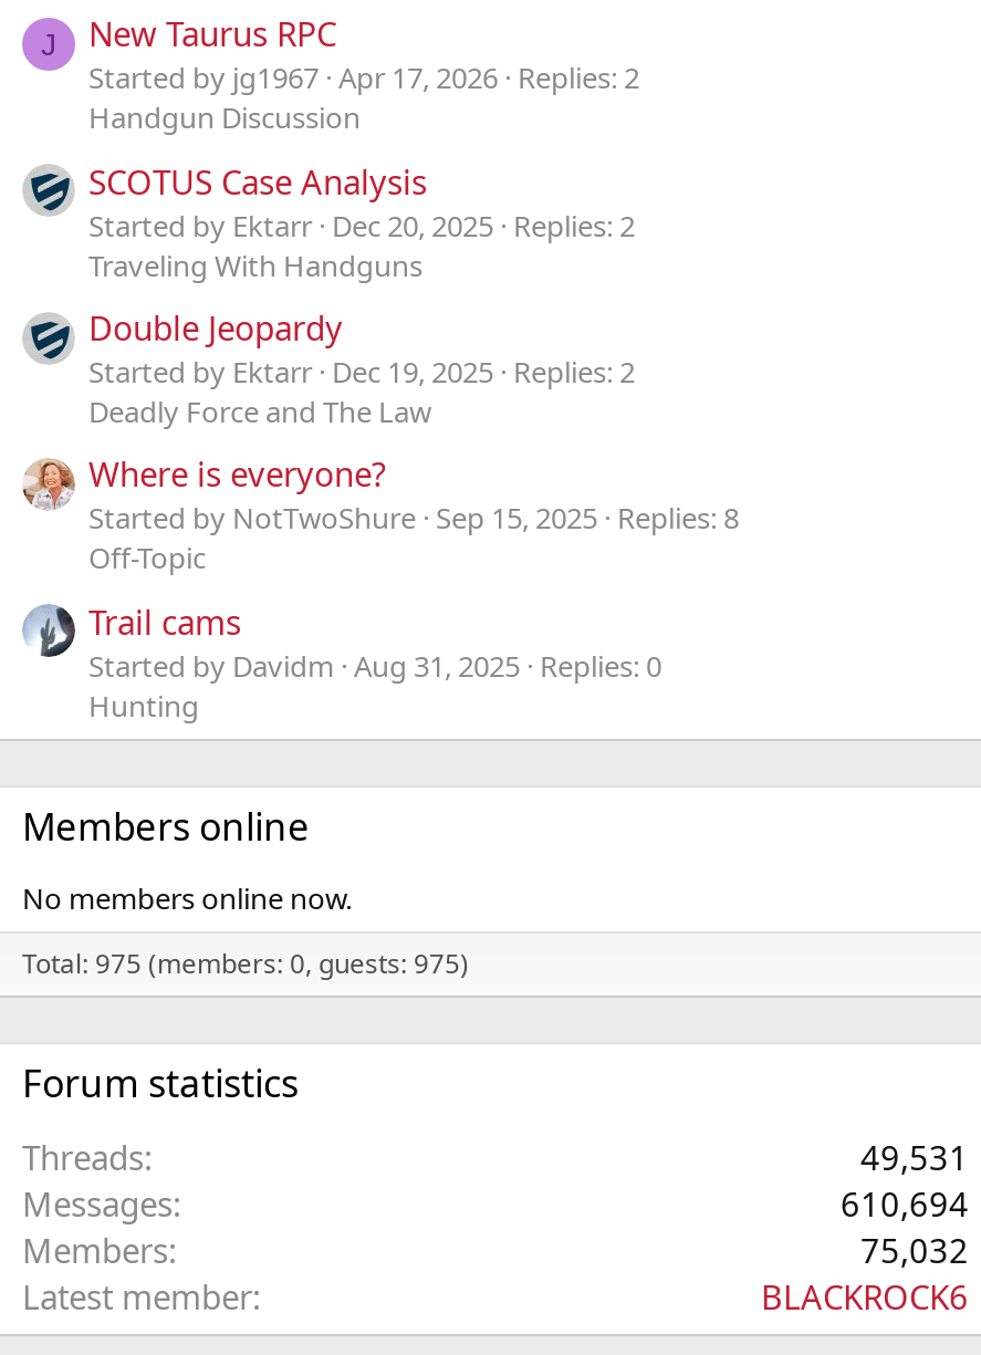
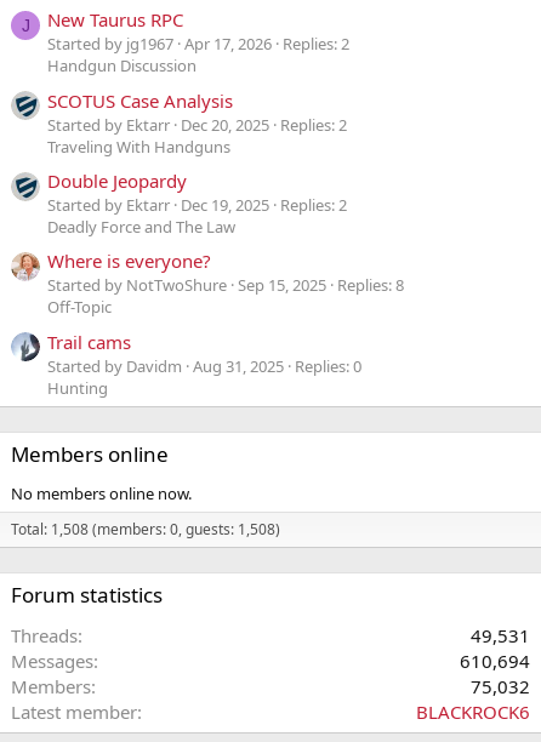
- Total: 975 (members: 0, guests: 975)
+ Total: 1,508 (members: 0, guests: 1,508)
